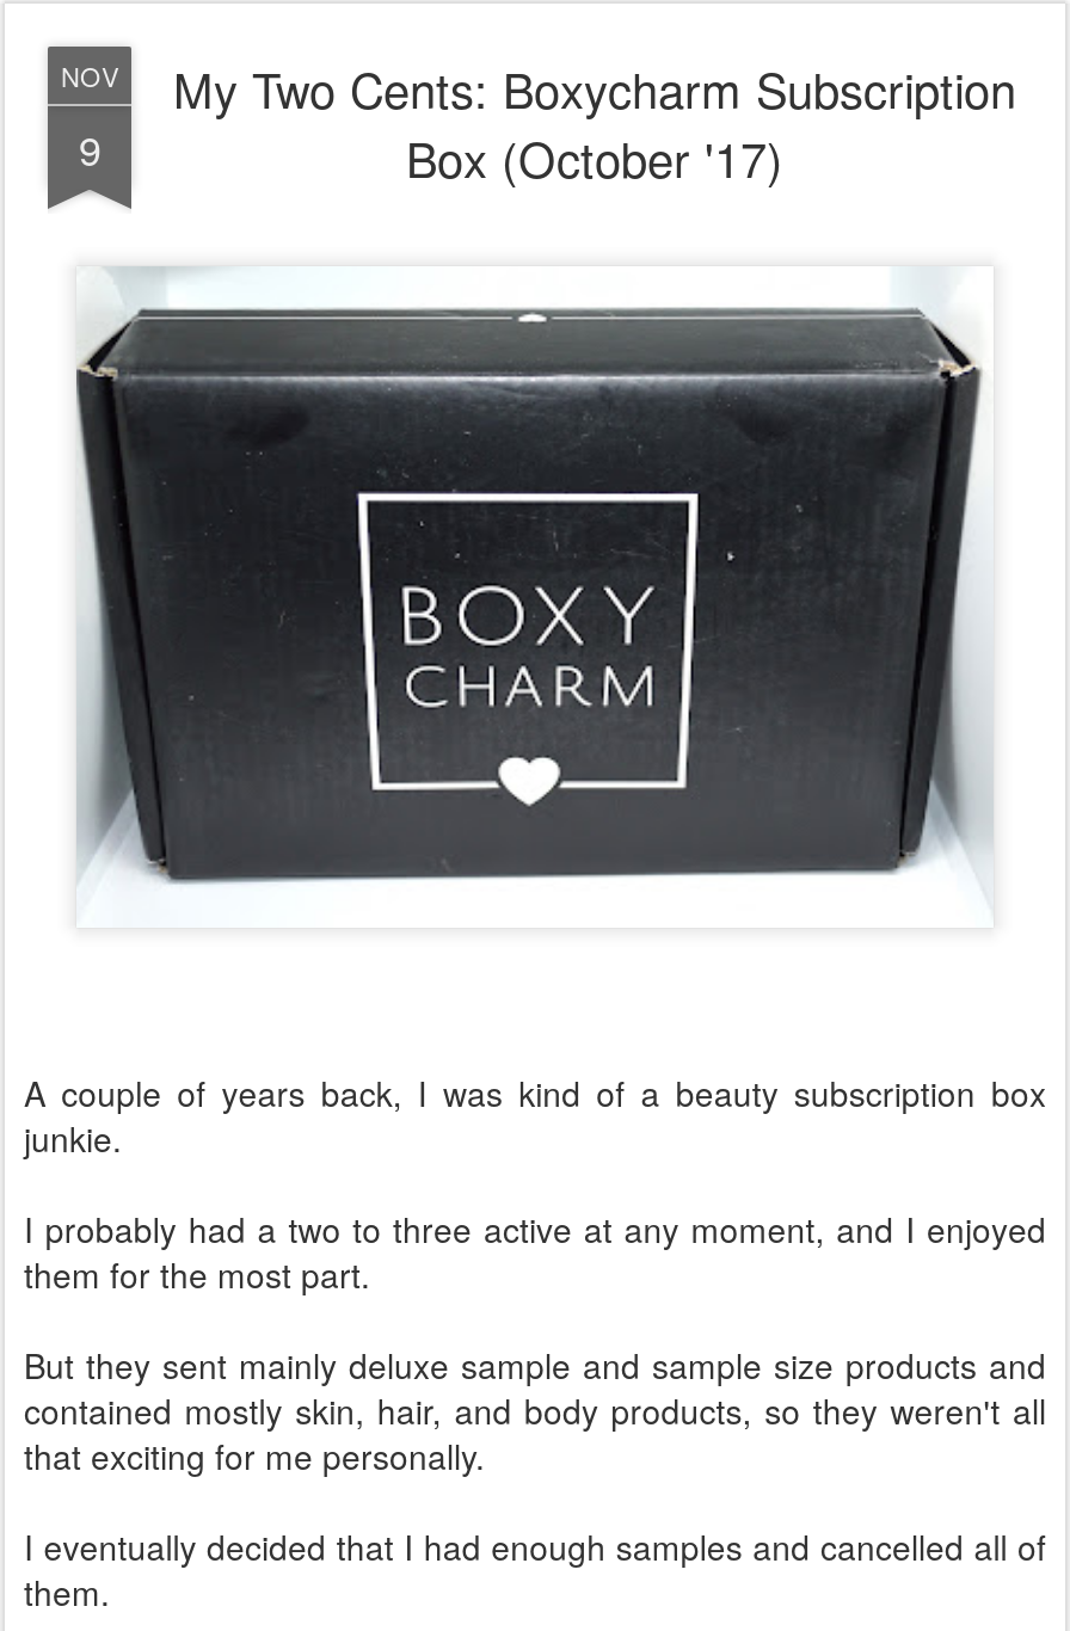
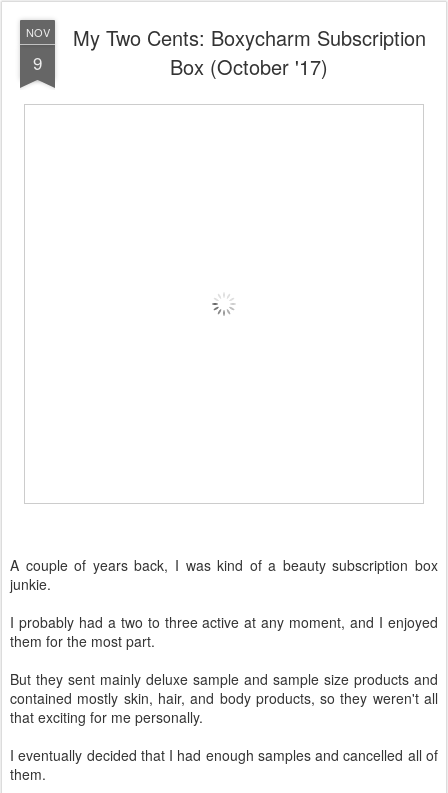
- [image]
